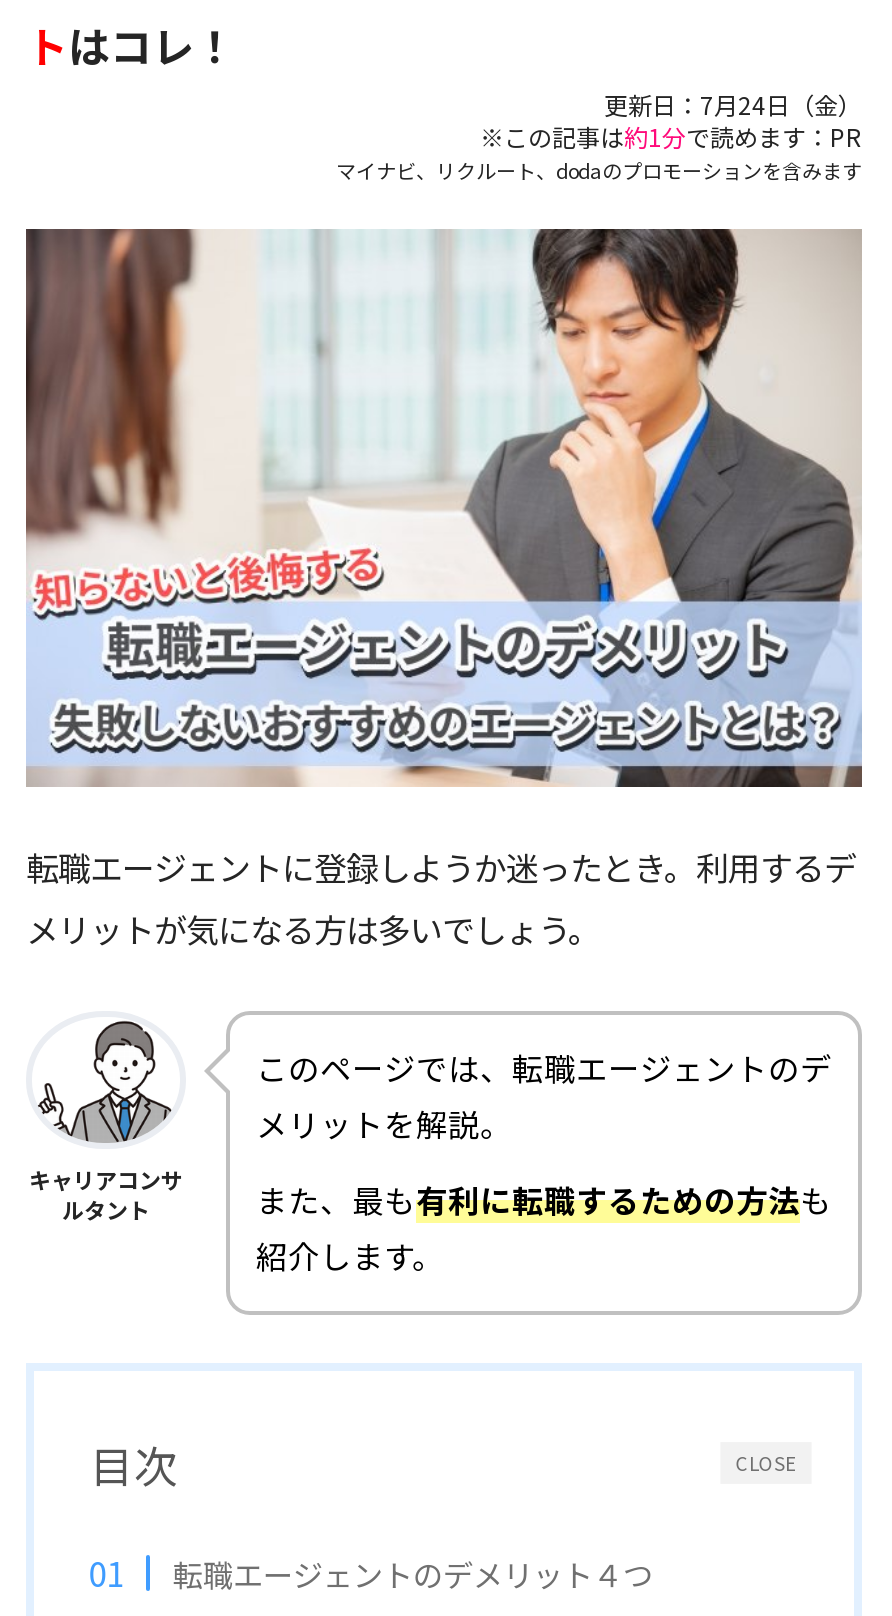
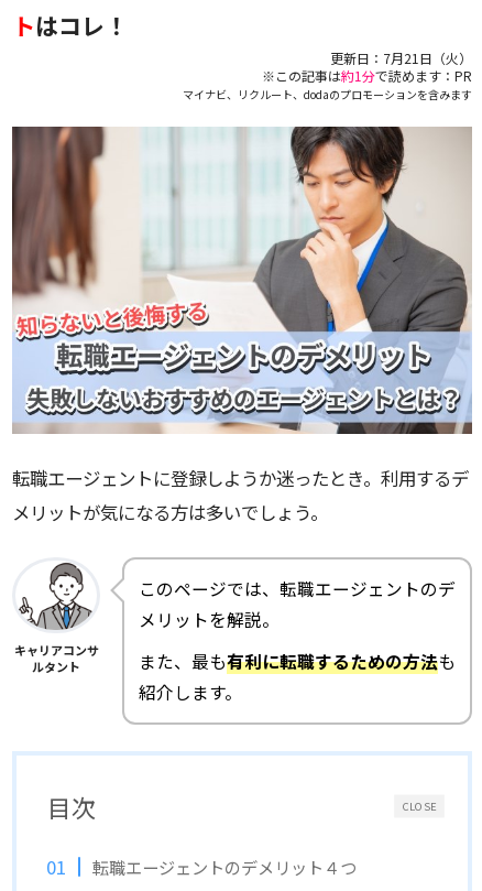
- 更新日：7月24日（金）
+ 更新日：7月21日（火）
